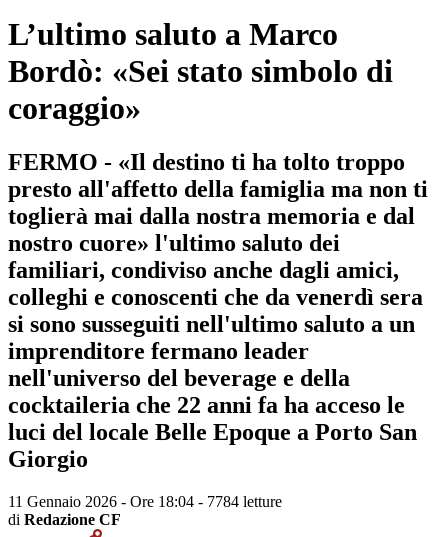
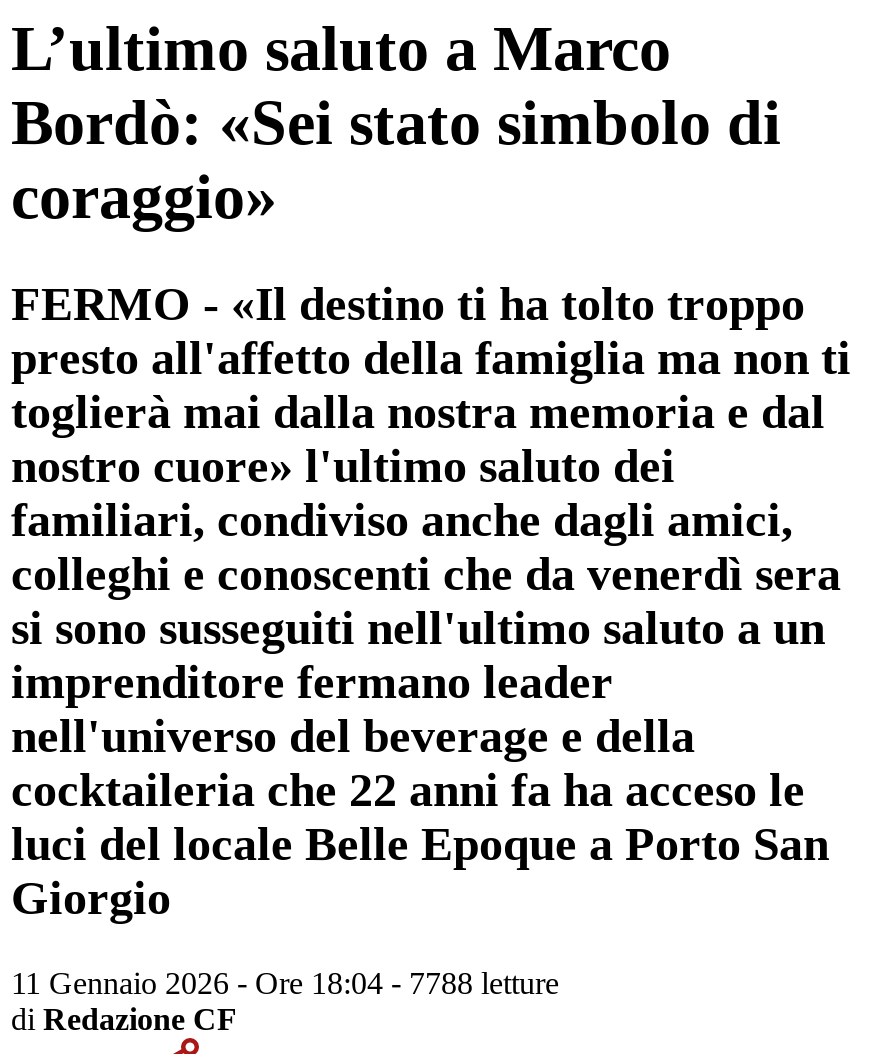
- 11 Gennaio 2026 - Ore 18:04 - 7784 letture
+ 11 Gennaio 2026 - Ore 18:04 - 7788 letture
